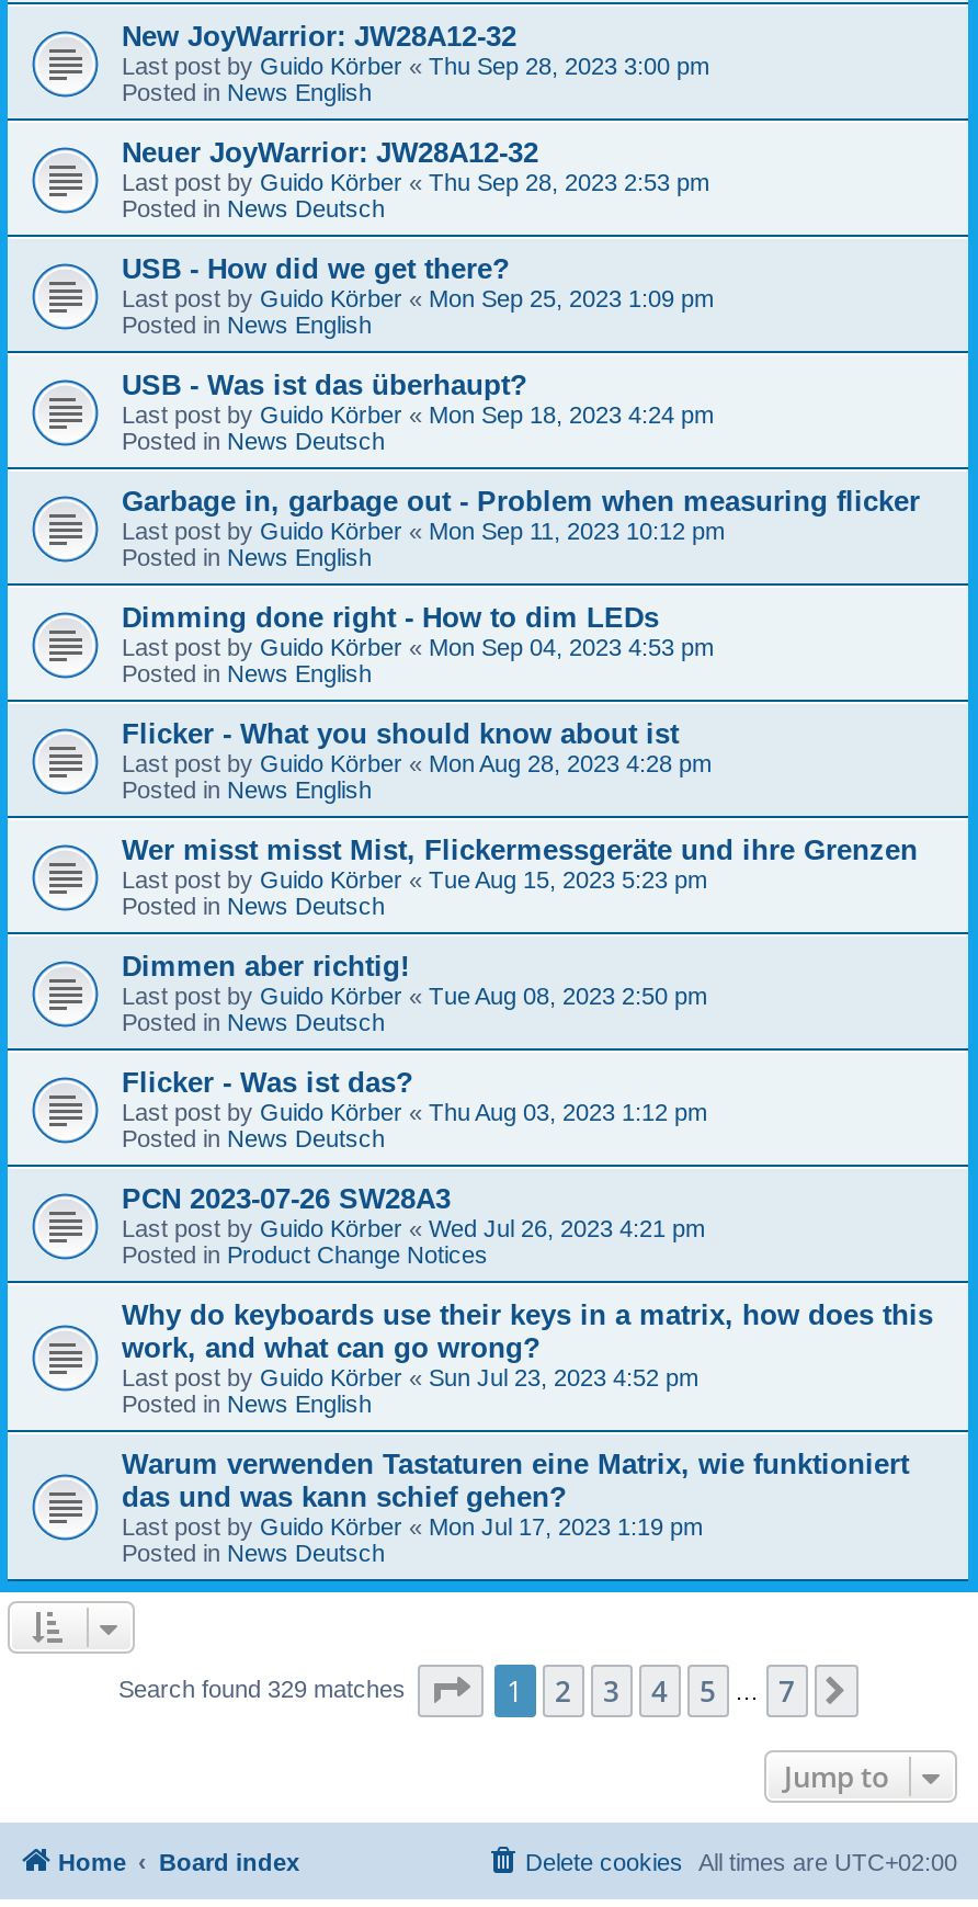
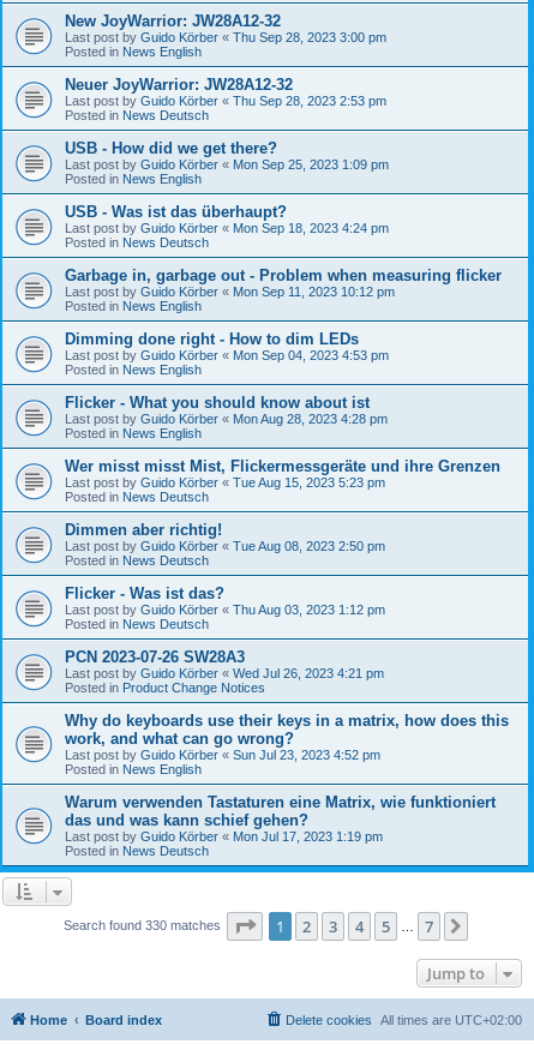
- Search found 329 matches
+ Search found 330 matches
